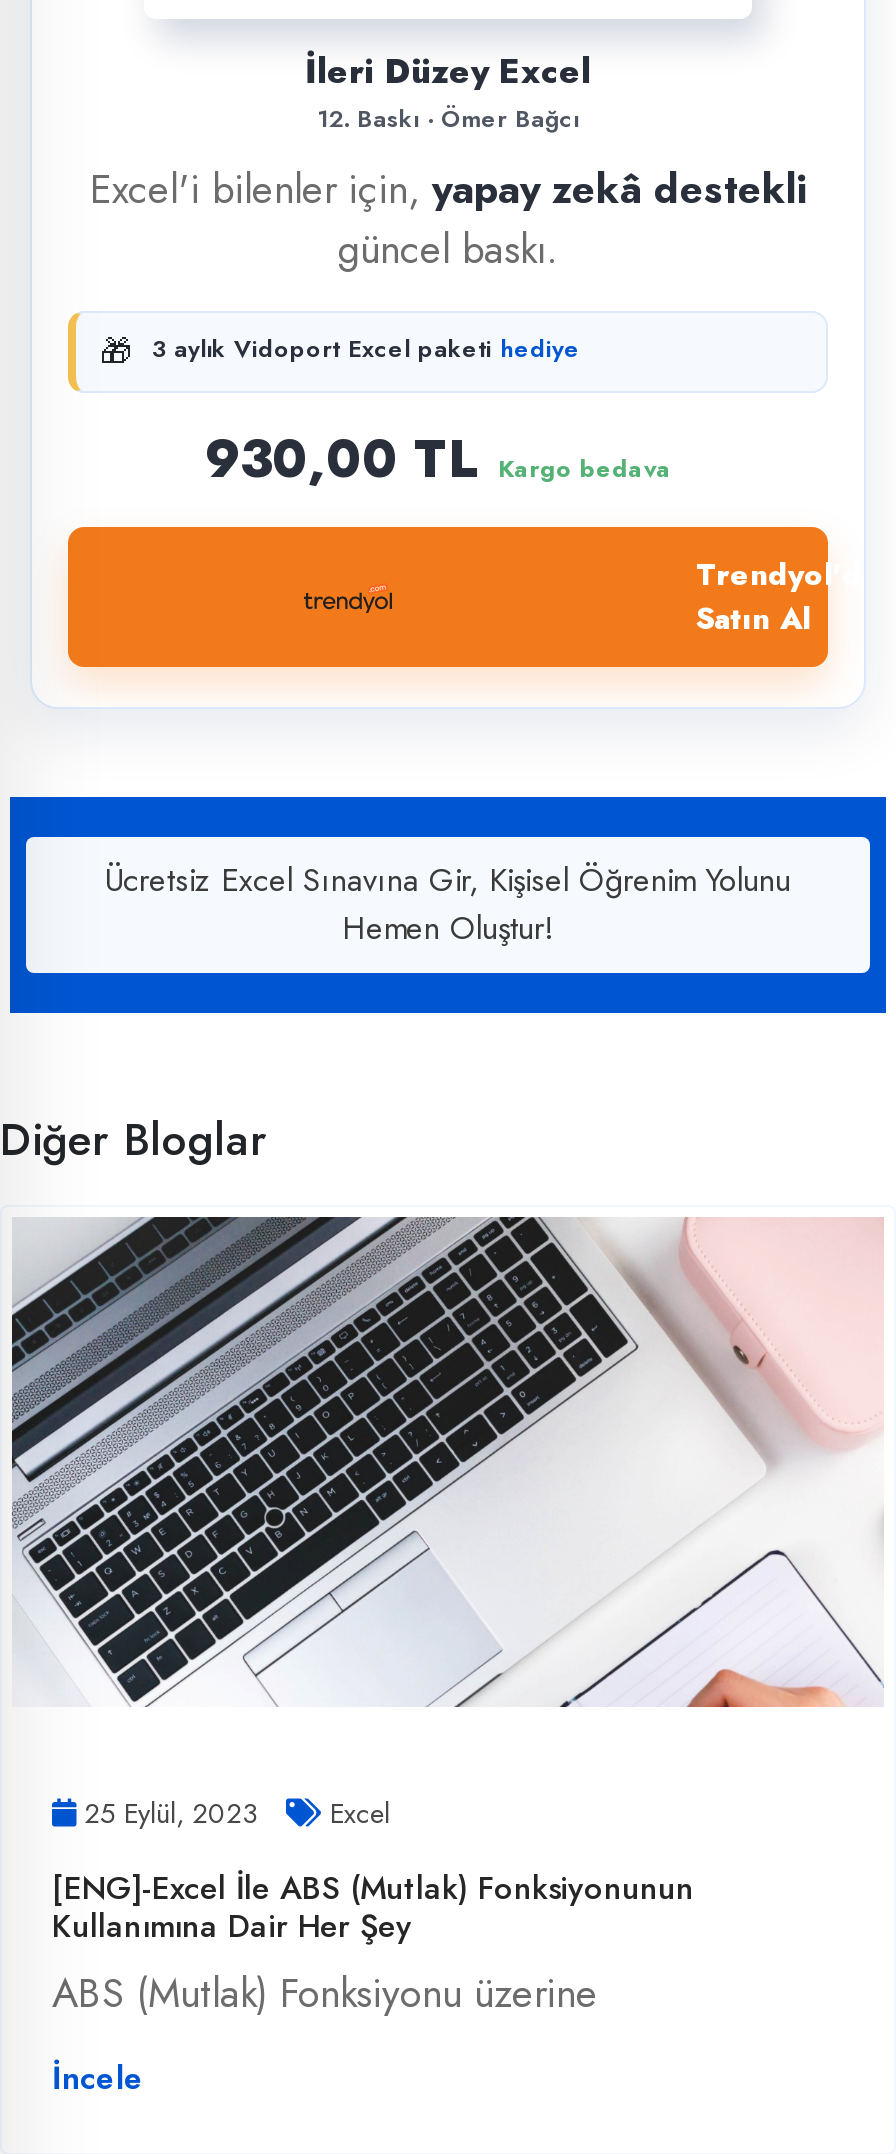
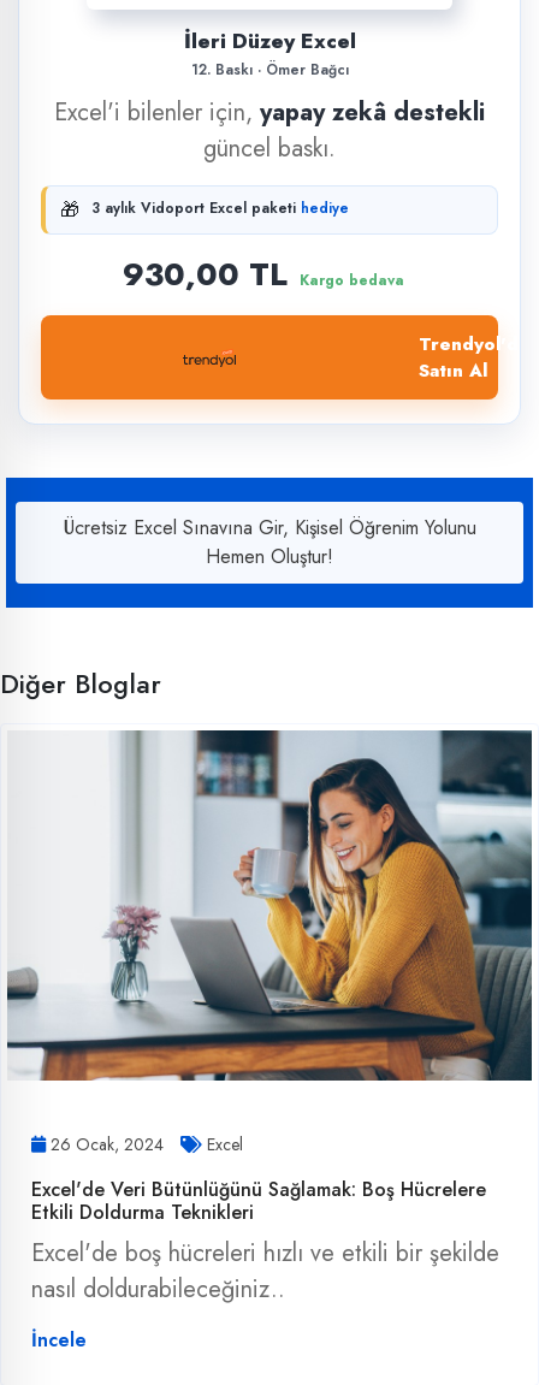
- [image]
+ [image]

- 25 Eylül, 2023 Excel
+ 26 Ocak, 2024 Excel

- [ENG]-Excel İle ABS (Mutlak) Fonksiyonunun
- Kullanımına Dair Her Şey
- ABS (Mutlak) Fonksiyonu üzerine
+ Excel'de Veri Bütünlüğünü Sağlamak: Boş Hücrelere
+ Etkili Doldurma Teknikleri
+ Excel'de boş hücreleri hızlı ve etkili bir şekilde
+ nasıl doldurabileceğiniz..
